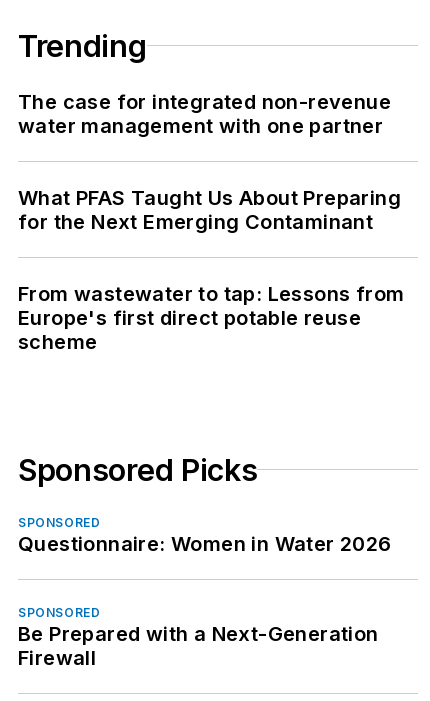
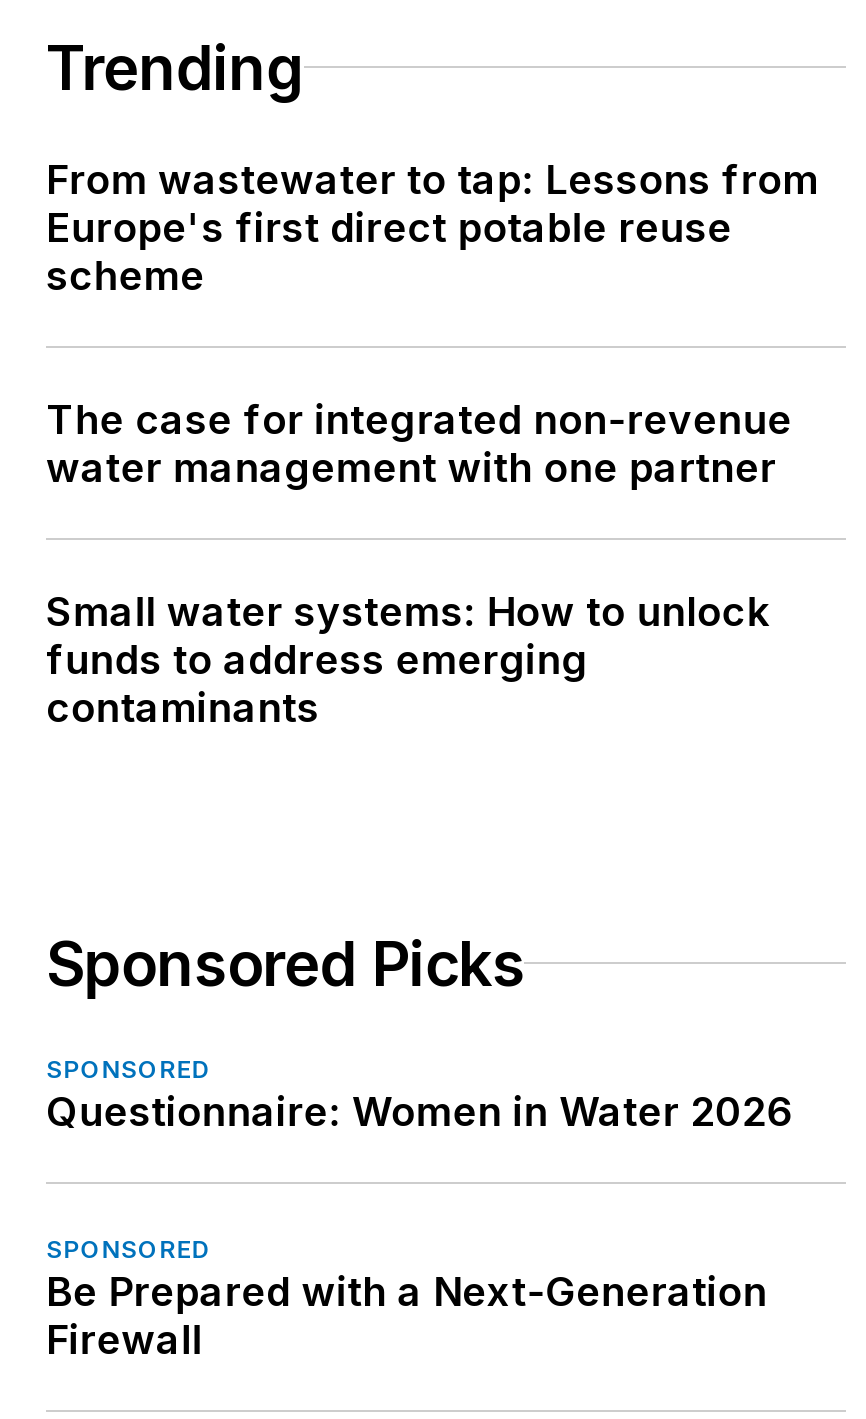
moved down: The case for integrated non-revenue | water management with one partner

- What PFAS Taught Us About Preparing
- for the Next Emerging Contaminant

moved up: From wastewater to tap: Lessons from | Europe's first direct potable reuse | scheme

+ Small water systems: How to unlock
+ funds to address emerging
+ contaminants
